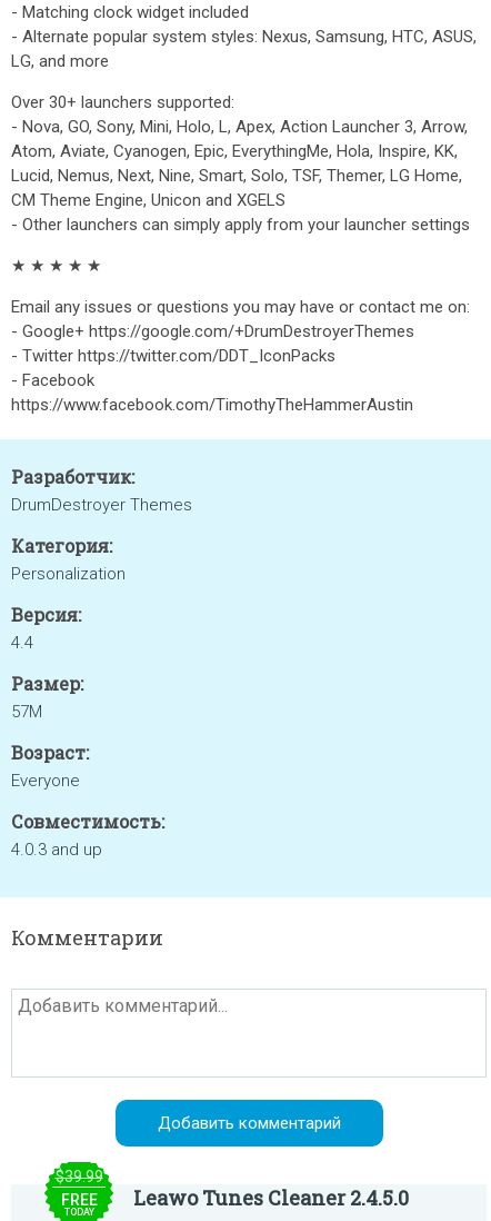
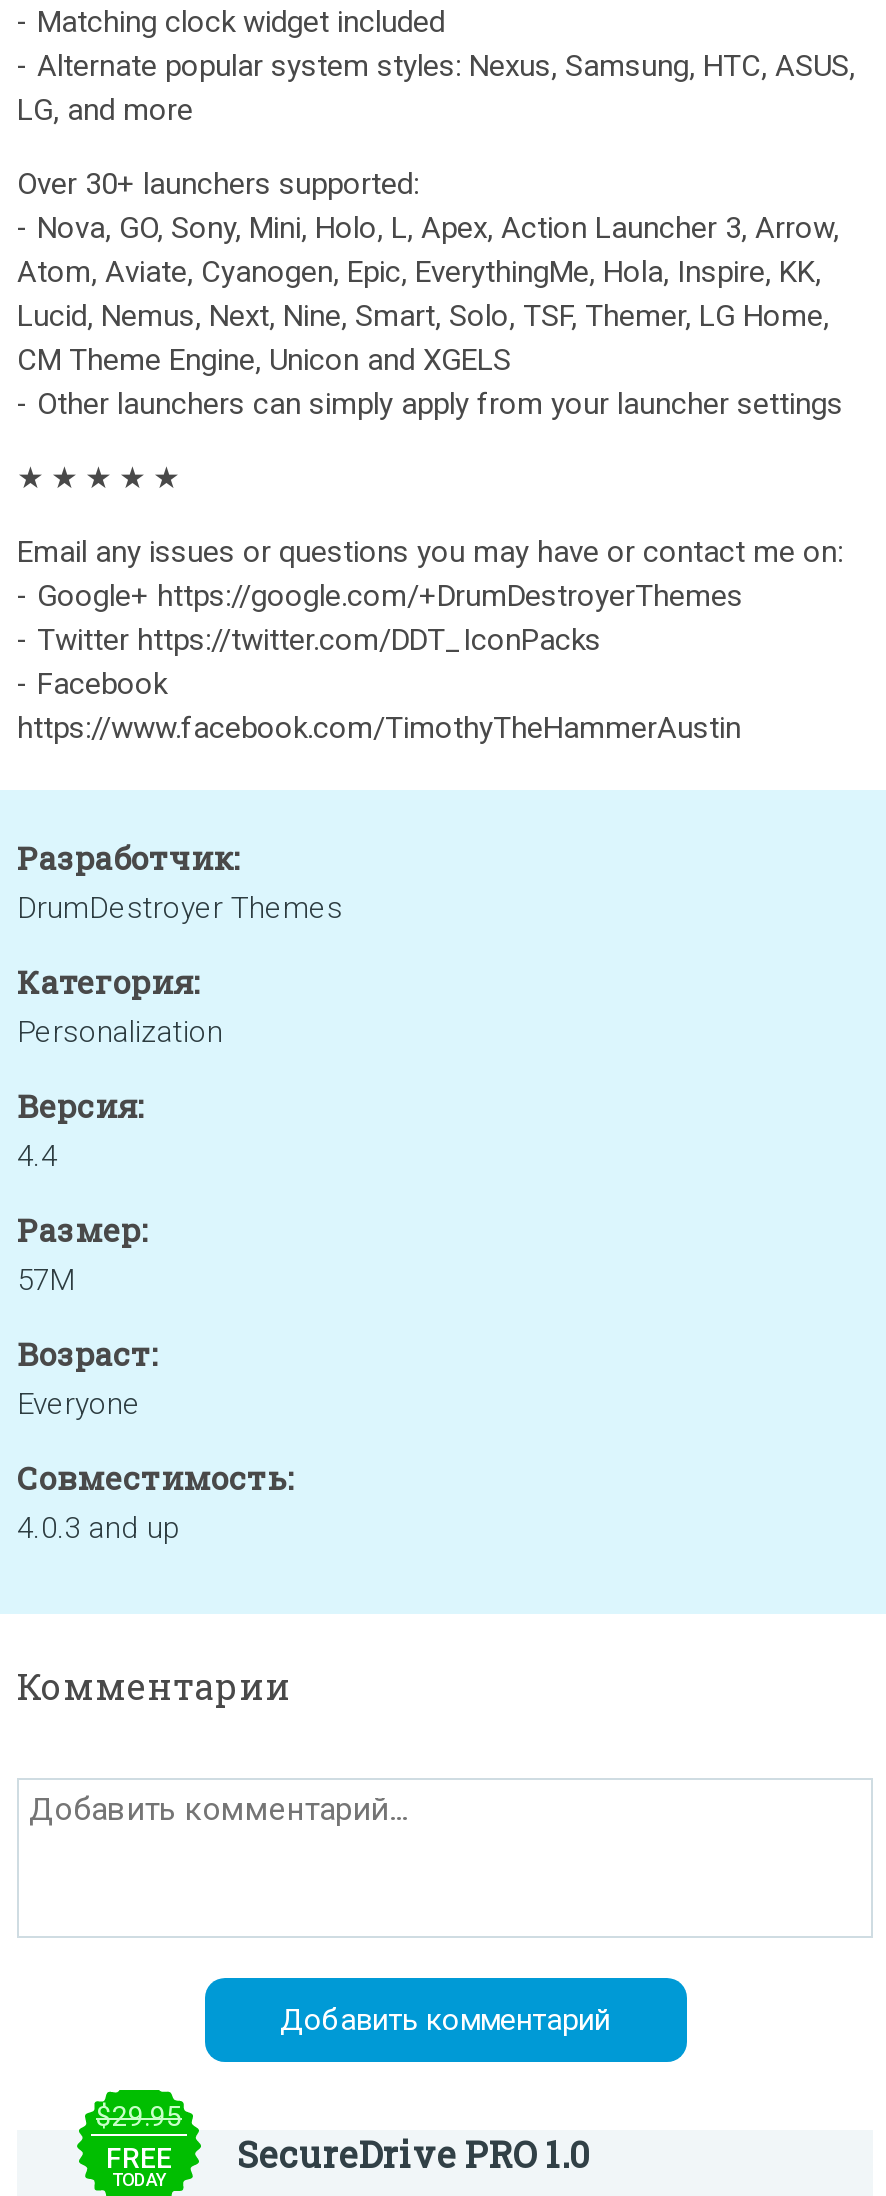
- $39.99
+ $29.95

- Leawo Tunes Cleaner 2.4.5.0
+ SecureDrive PRO 1.0
